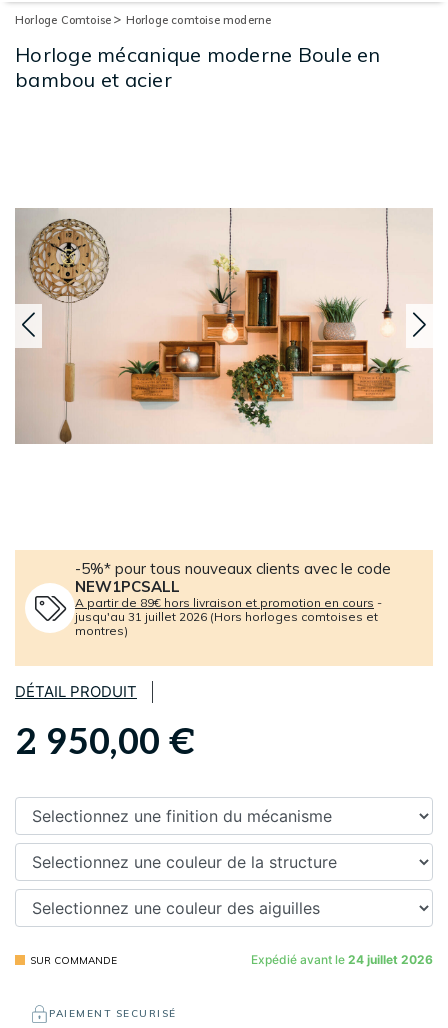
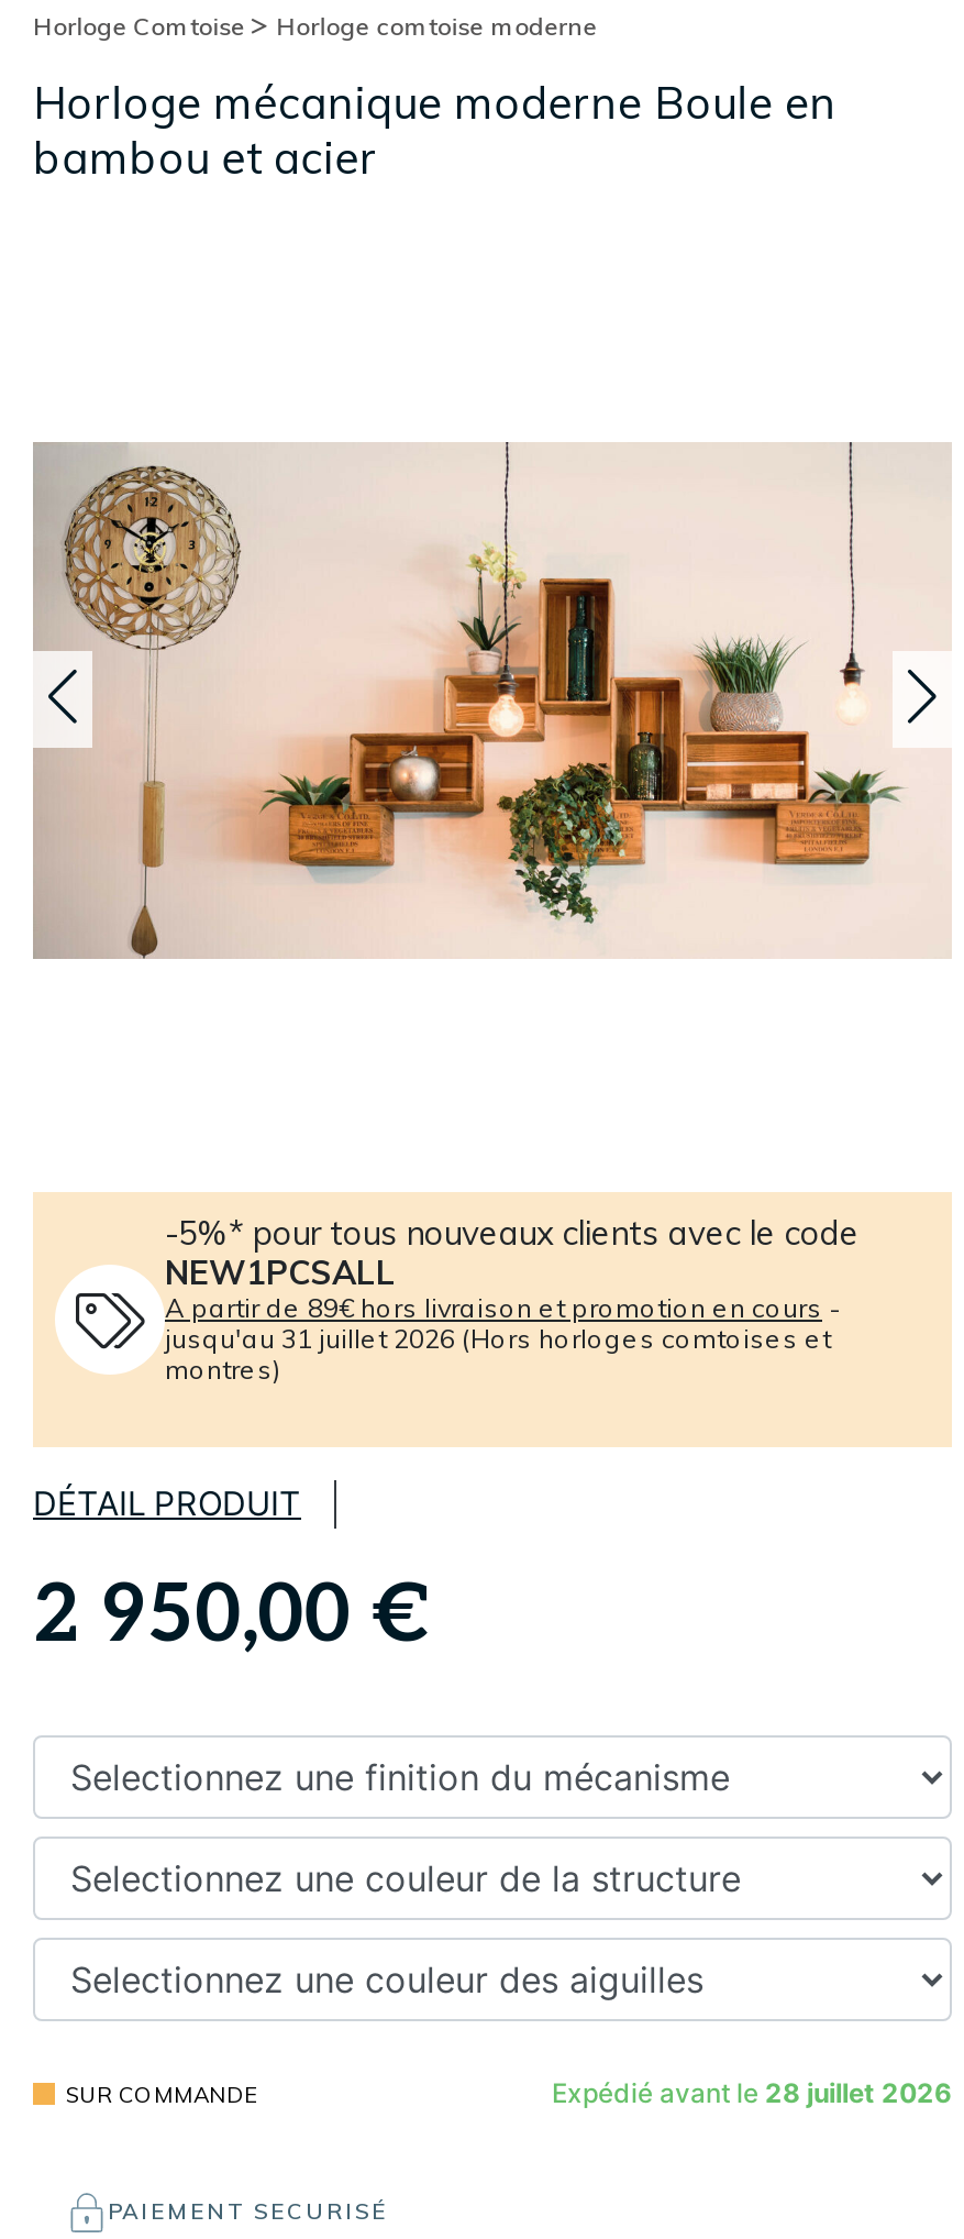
- Expédié avant le 24 juillet 2026
+ Expédié avant le 28 juillet 2026
